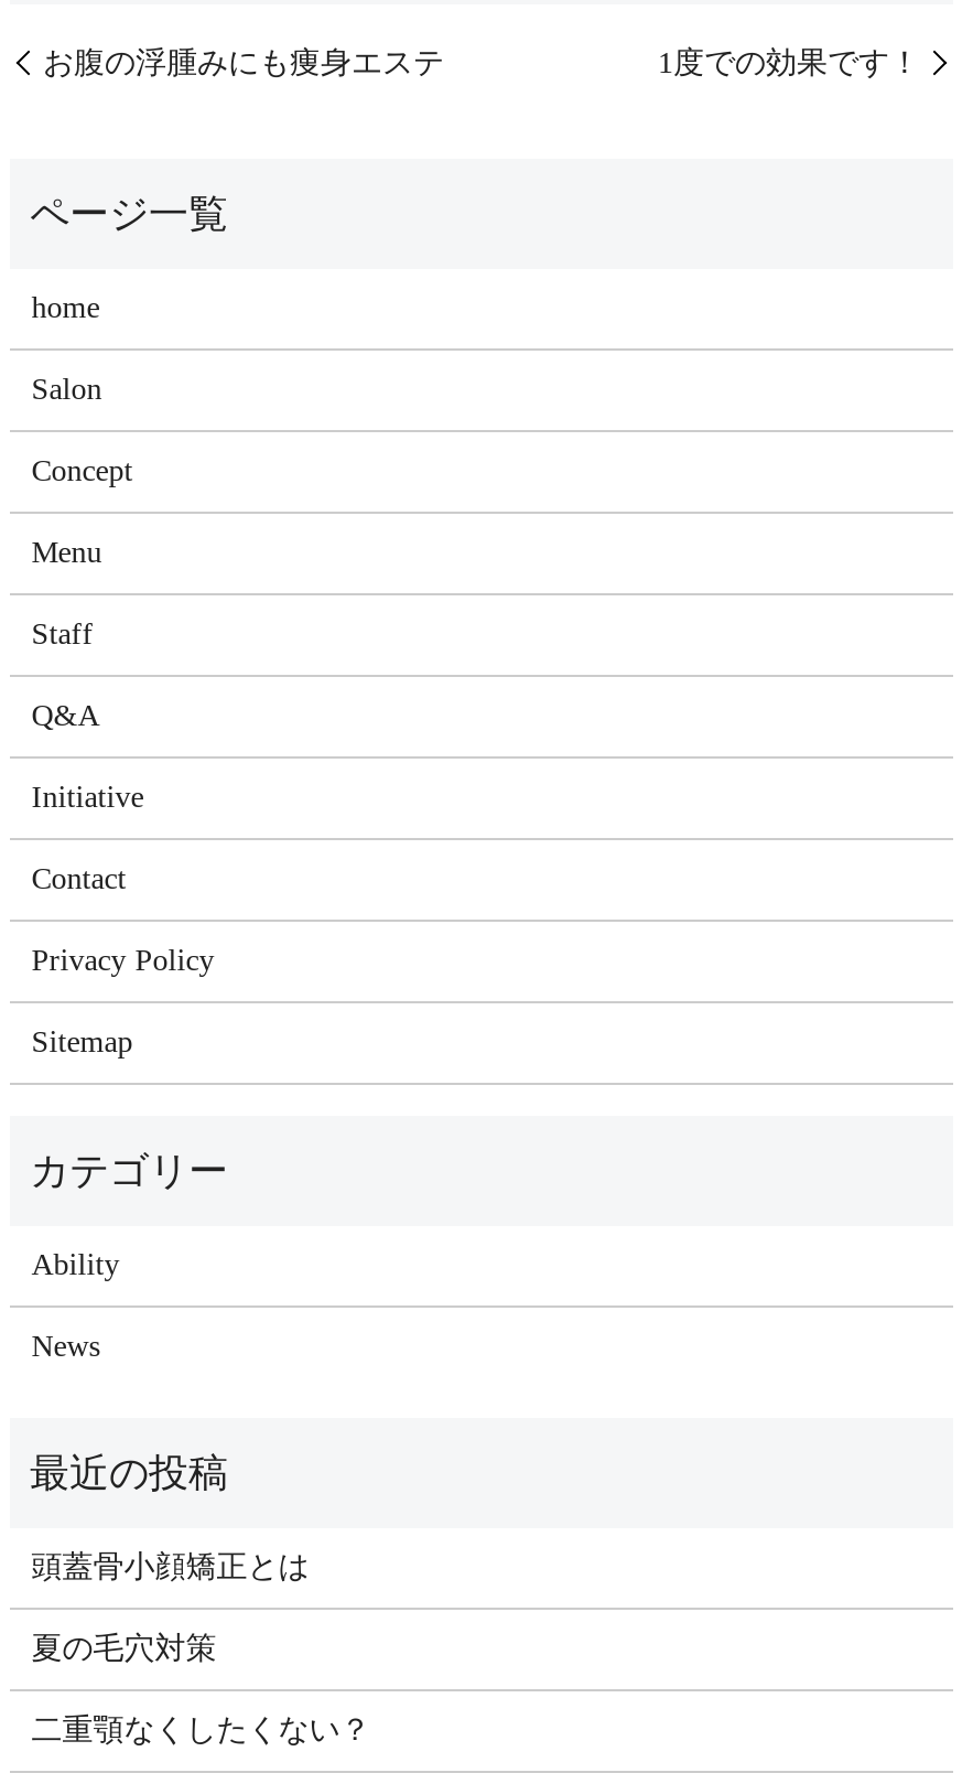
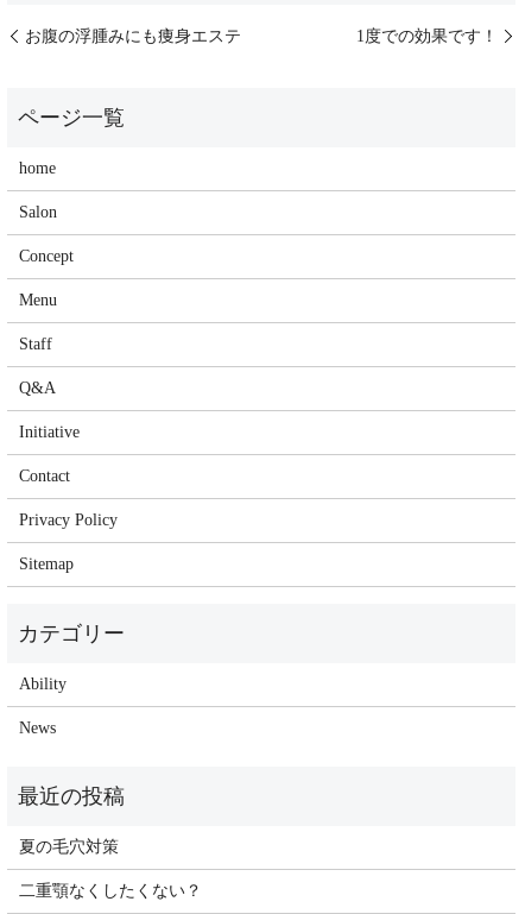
- 頭蓋骨小顔矯正とは
